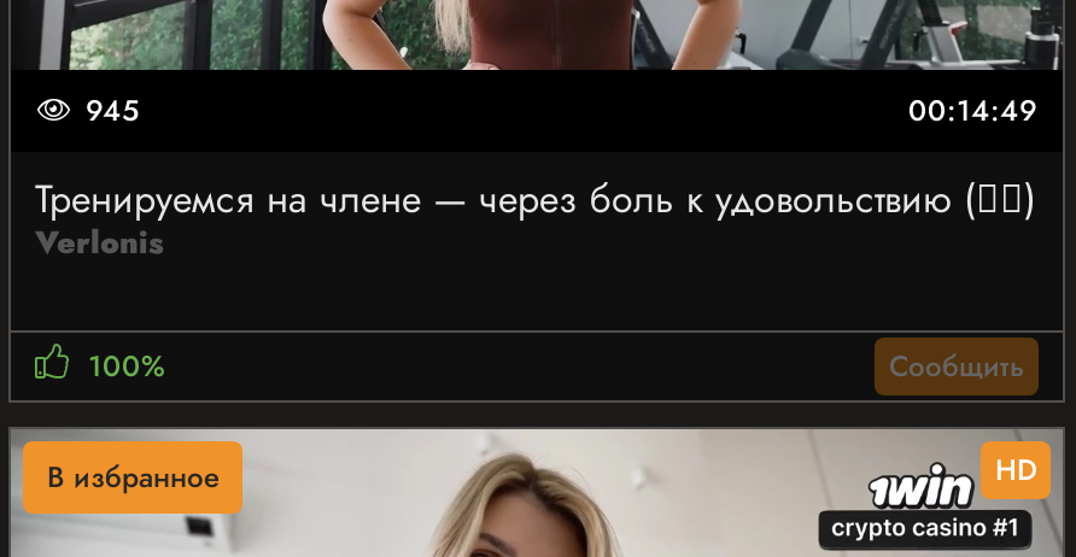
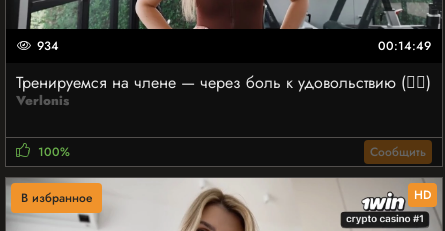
- 945
+ 934
